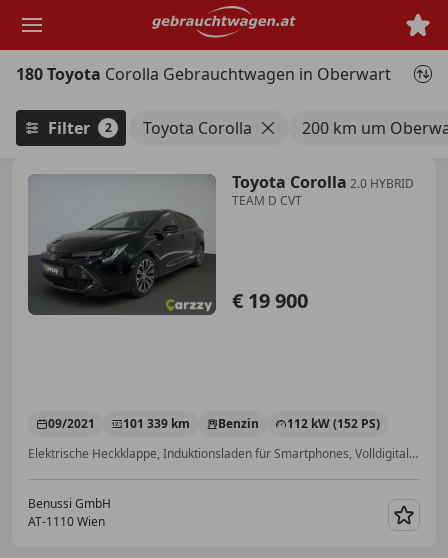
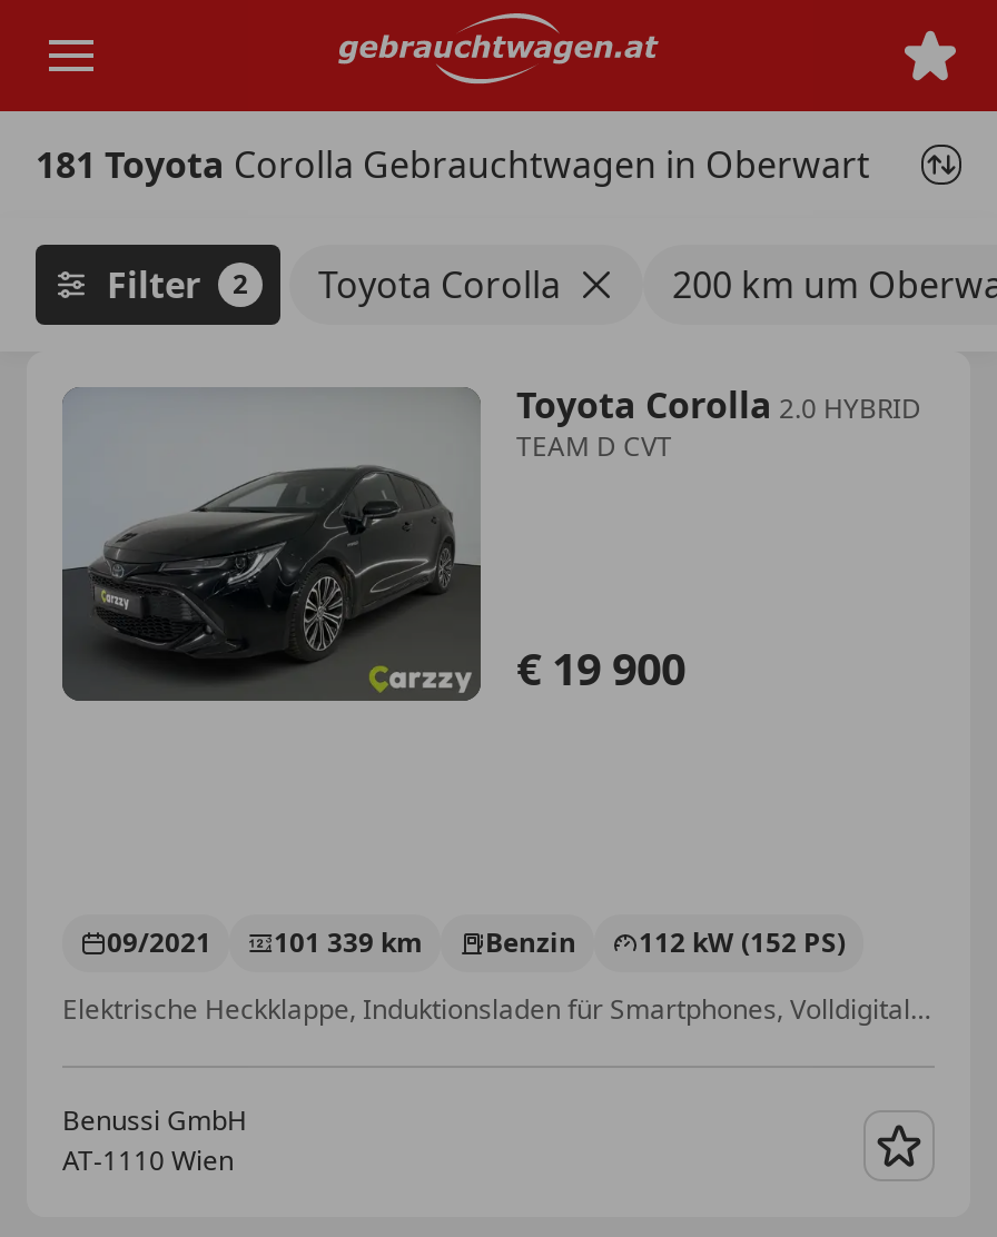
- 180 Toyota Corolla Gebrauchtwagen in Oberwart
+ 181 Toyota Corolla Gebrauchtwagen in Oberwart
